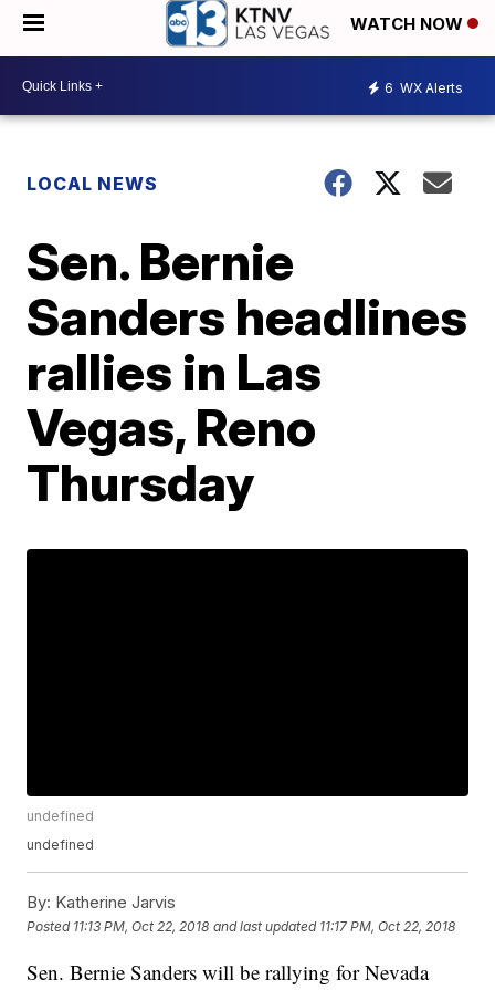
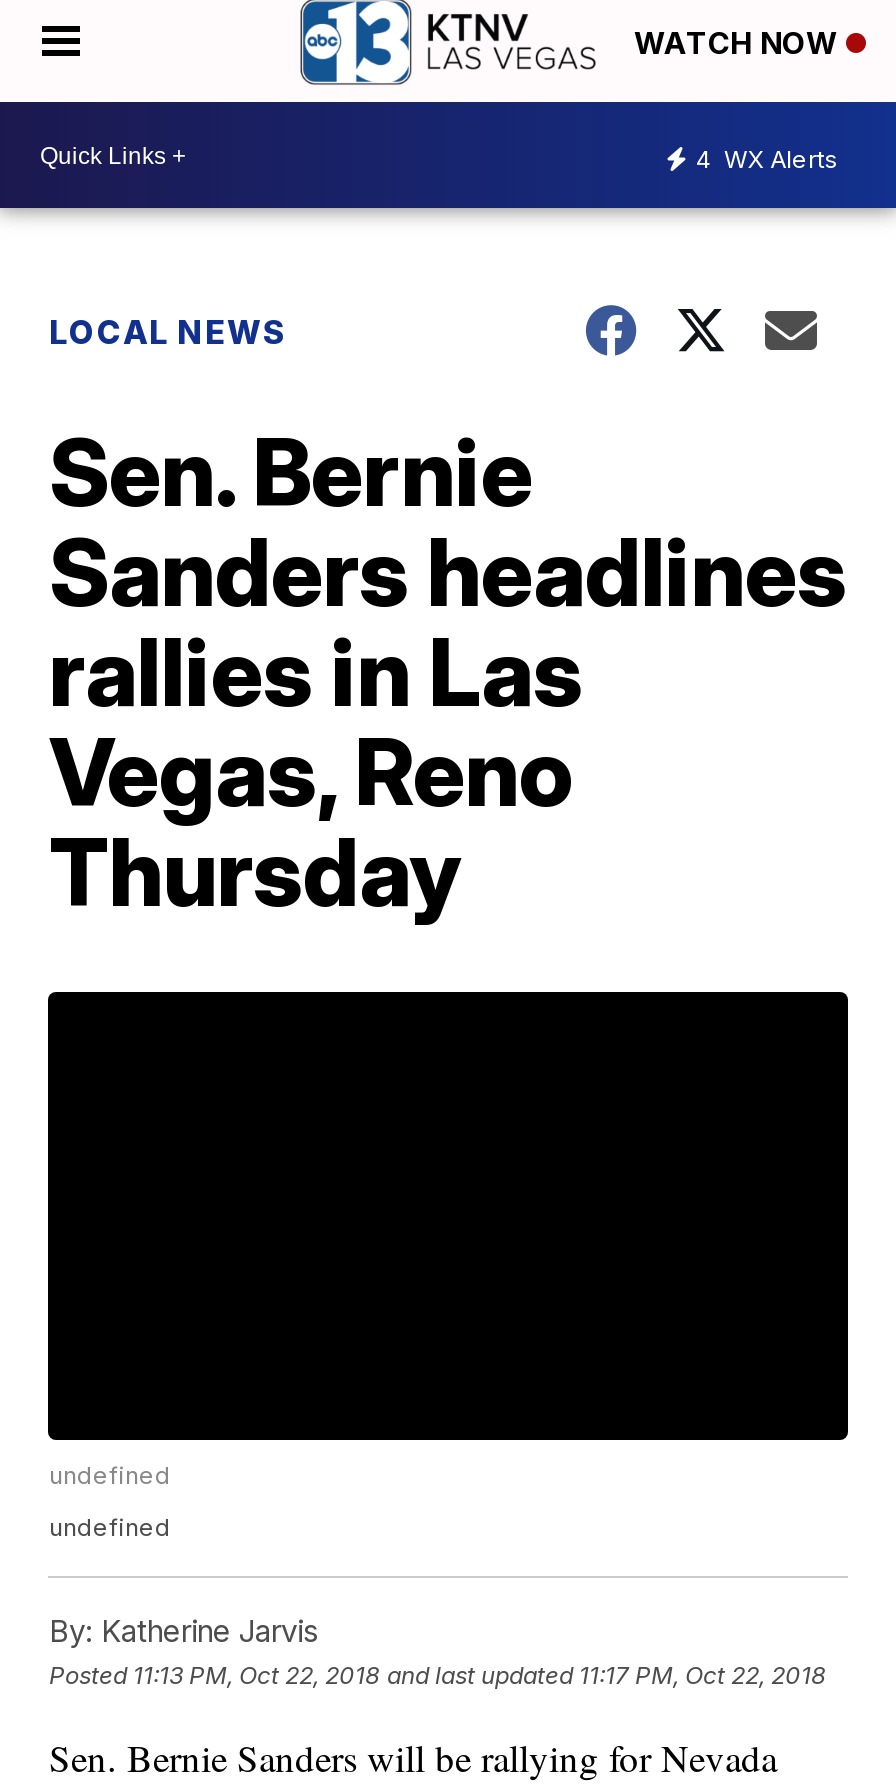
- 6 WX Alerts
+ 4 WX Alerts
